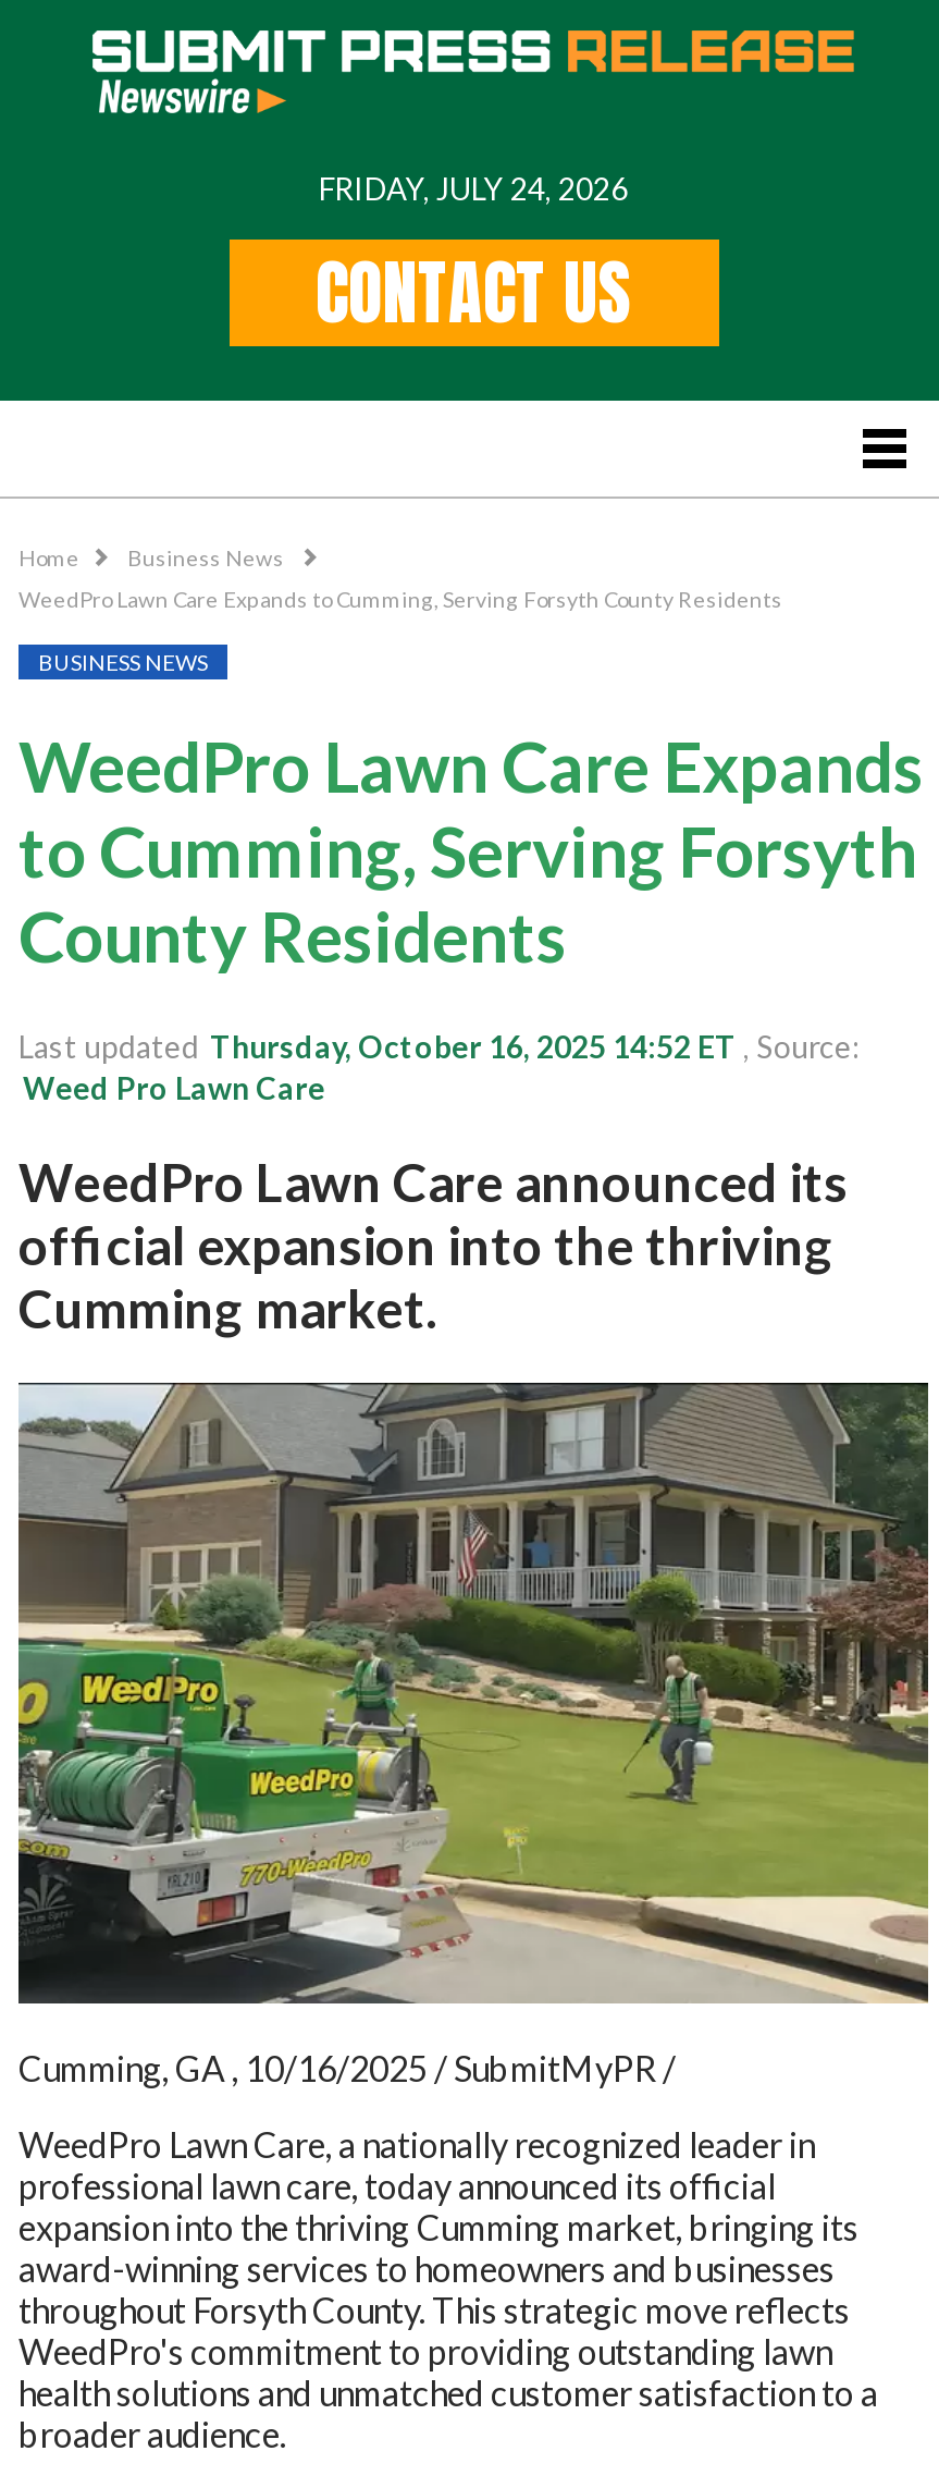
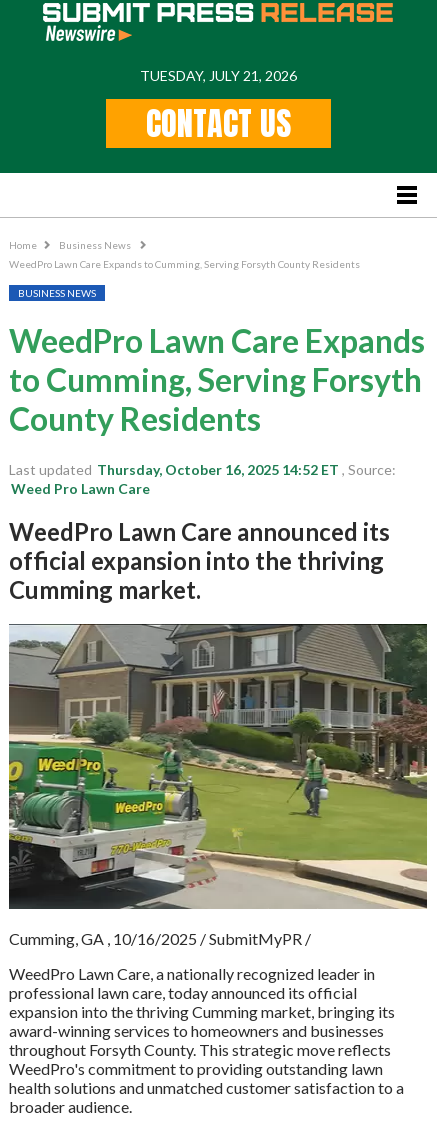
- FRIDAY, JULY 24, 2026
+ TUESDAY, JULY 21, 2026
